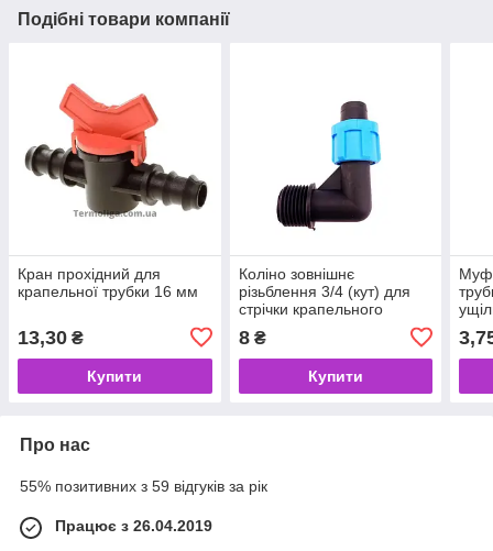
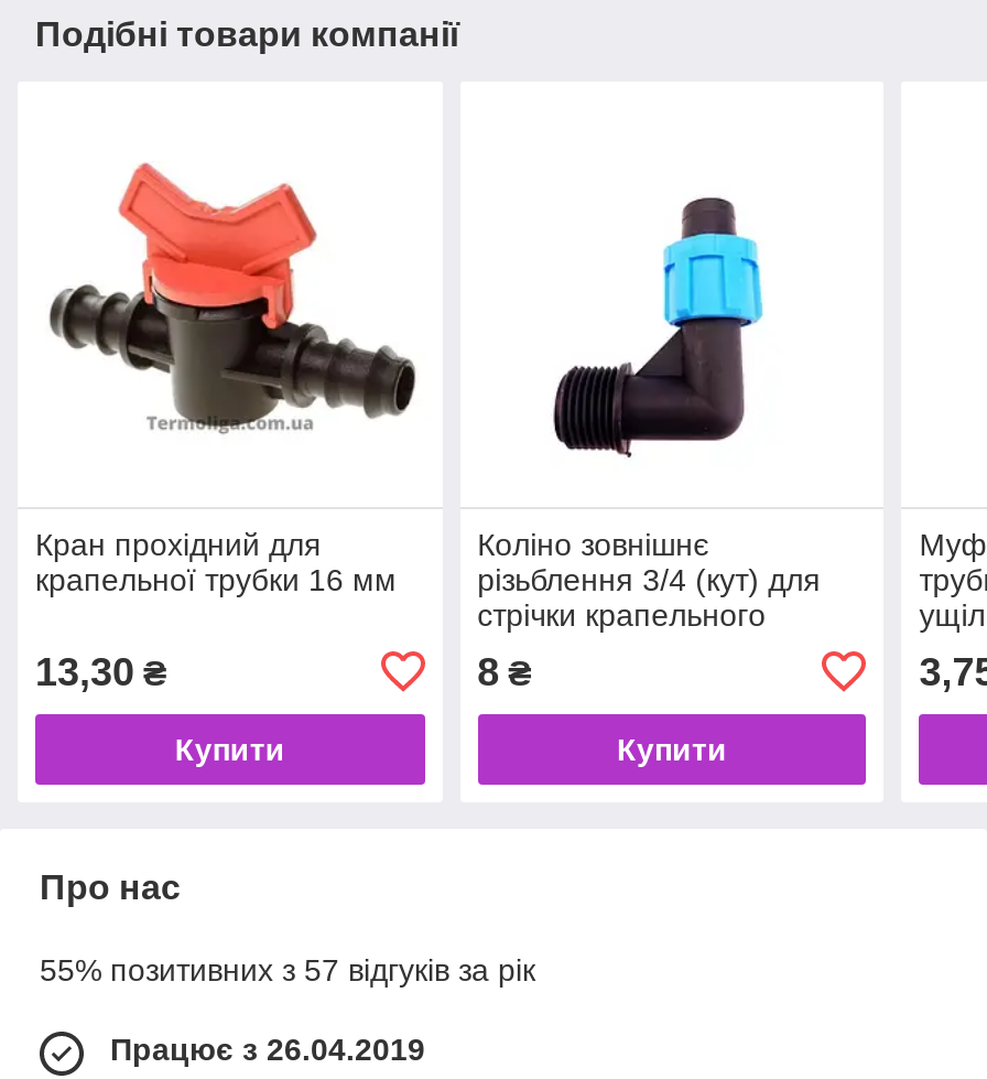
- 55% позитивних з 59 відгуків за рік
+ 55% позитивних з 57 відгуків за рік
